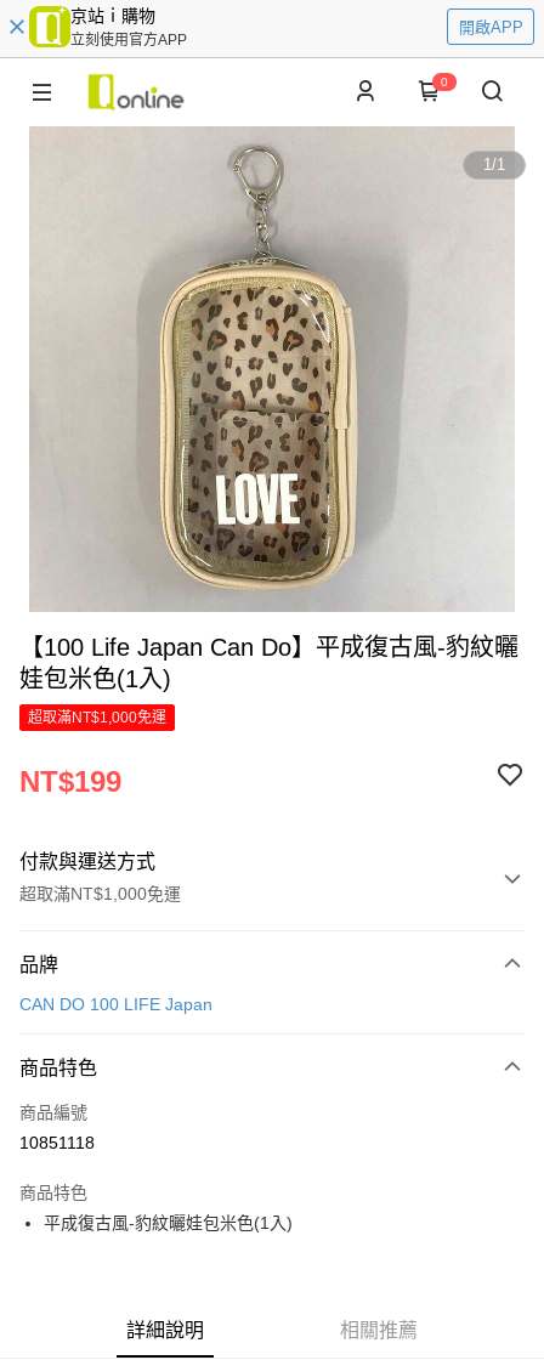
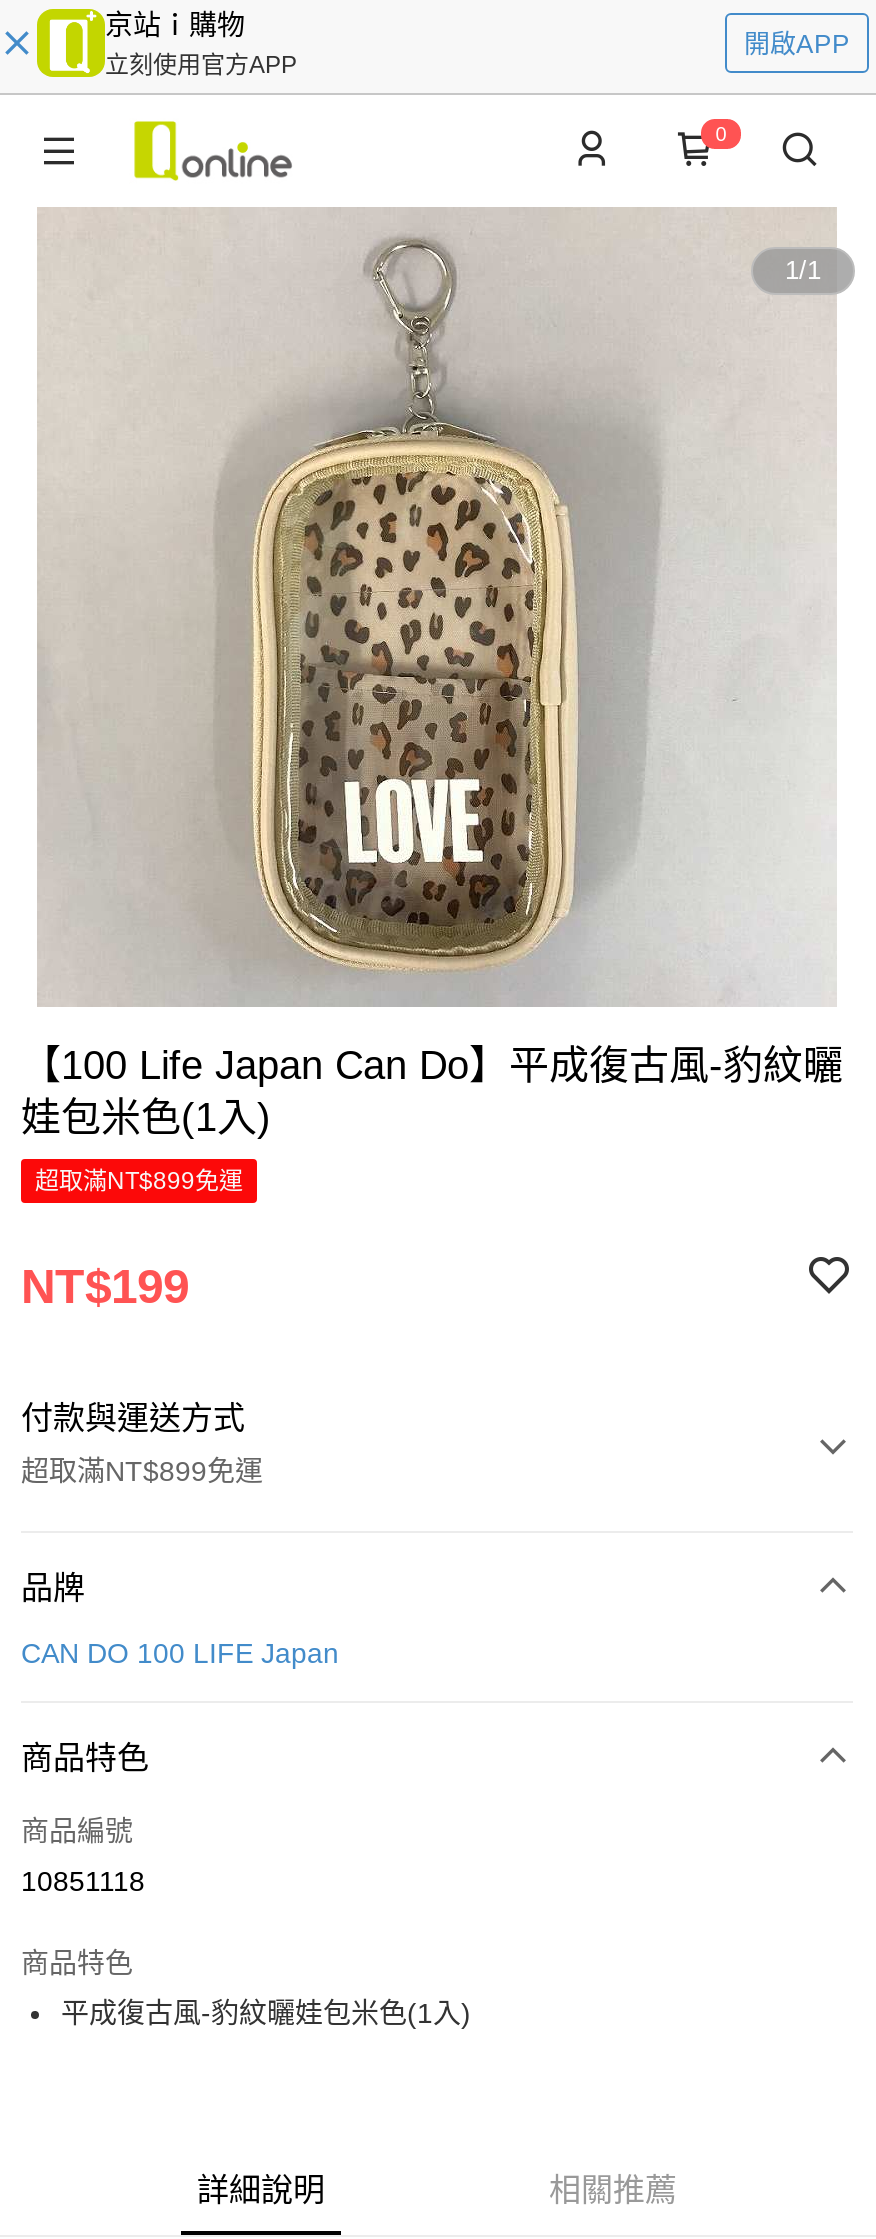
- 超取滿NT$1,000免運
+ 超取滿NT$899免運

- 超取滿NT$1,000免運
+ 超取滿NT$899免運
